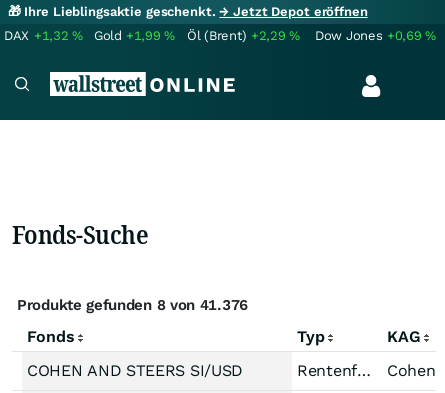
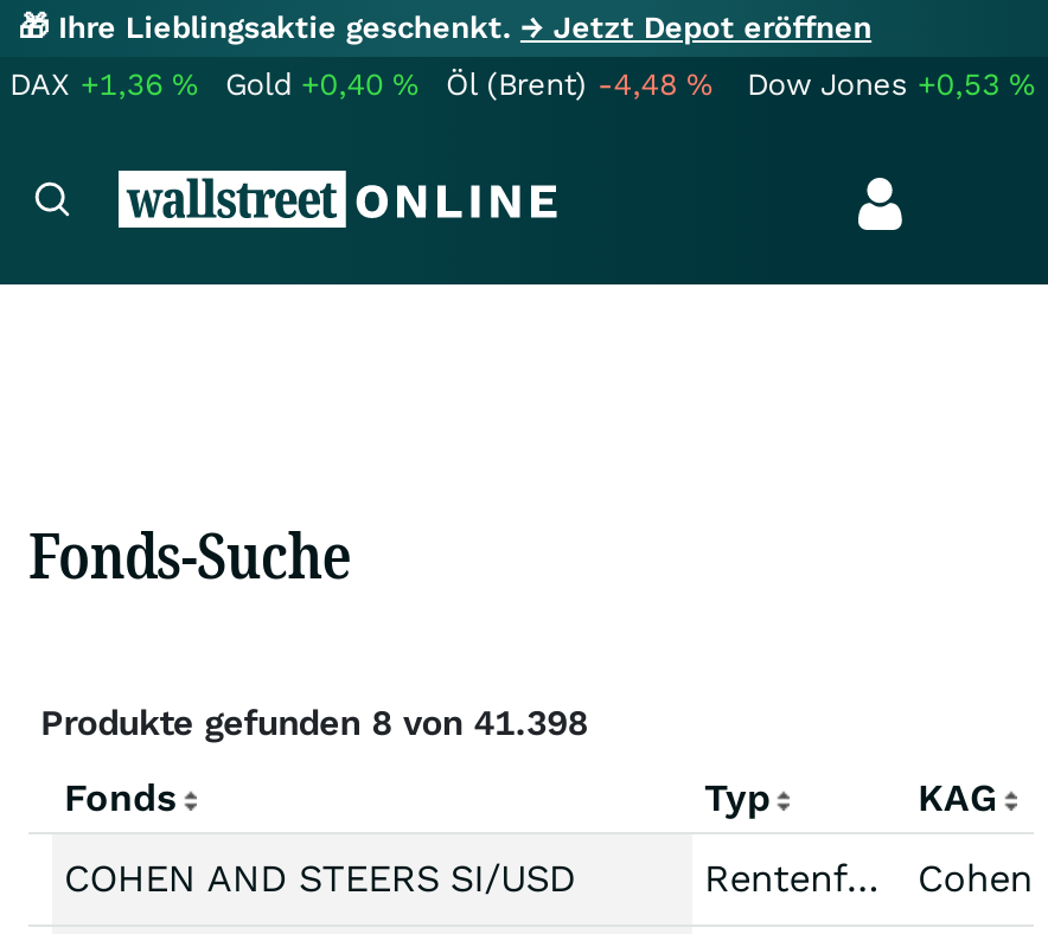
- DAX +1,32%
+ DAX +1,36%

- Gold +1,99%
+ Gold +0,40%

- Öl (Brent) +2,29%
+ Öl (Brent) -4,48%

- Dow Jones +0,69%
+ Dow Jones +0,53%

- Produkte gefunden 8 von 41.376
+ Produkte gefunden 8 von 41.398
